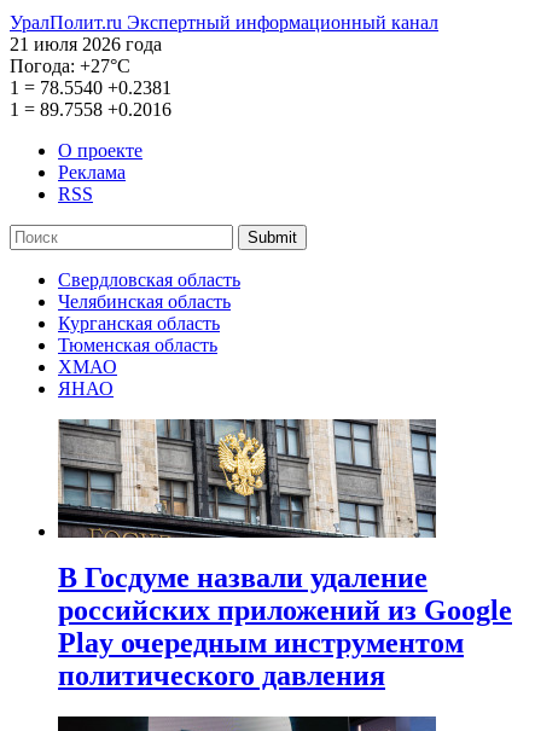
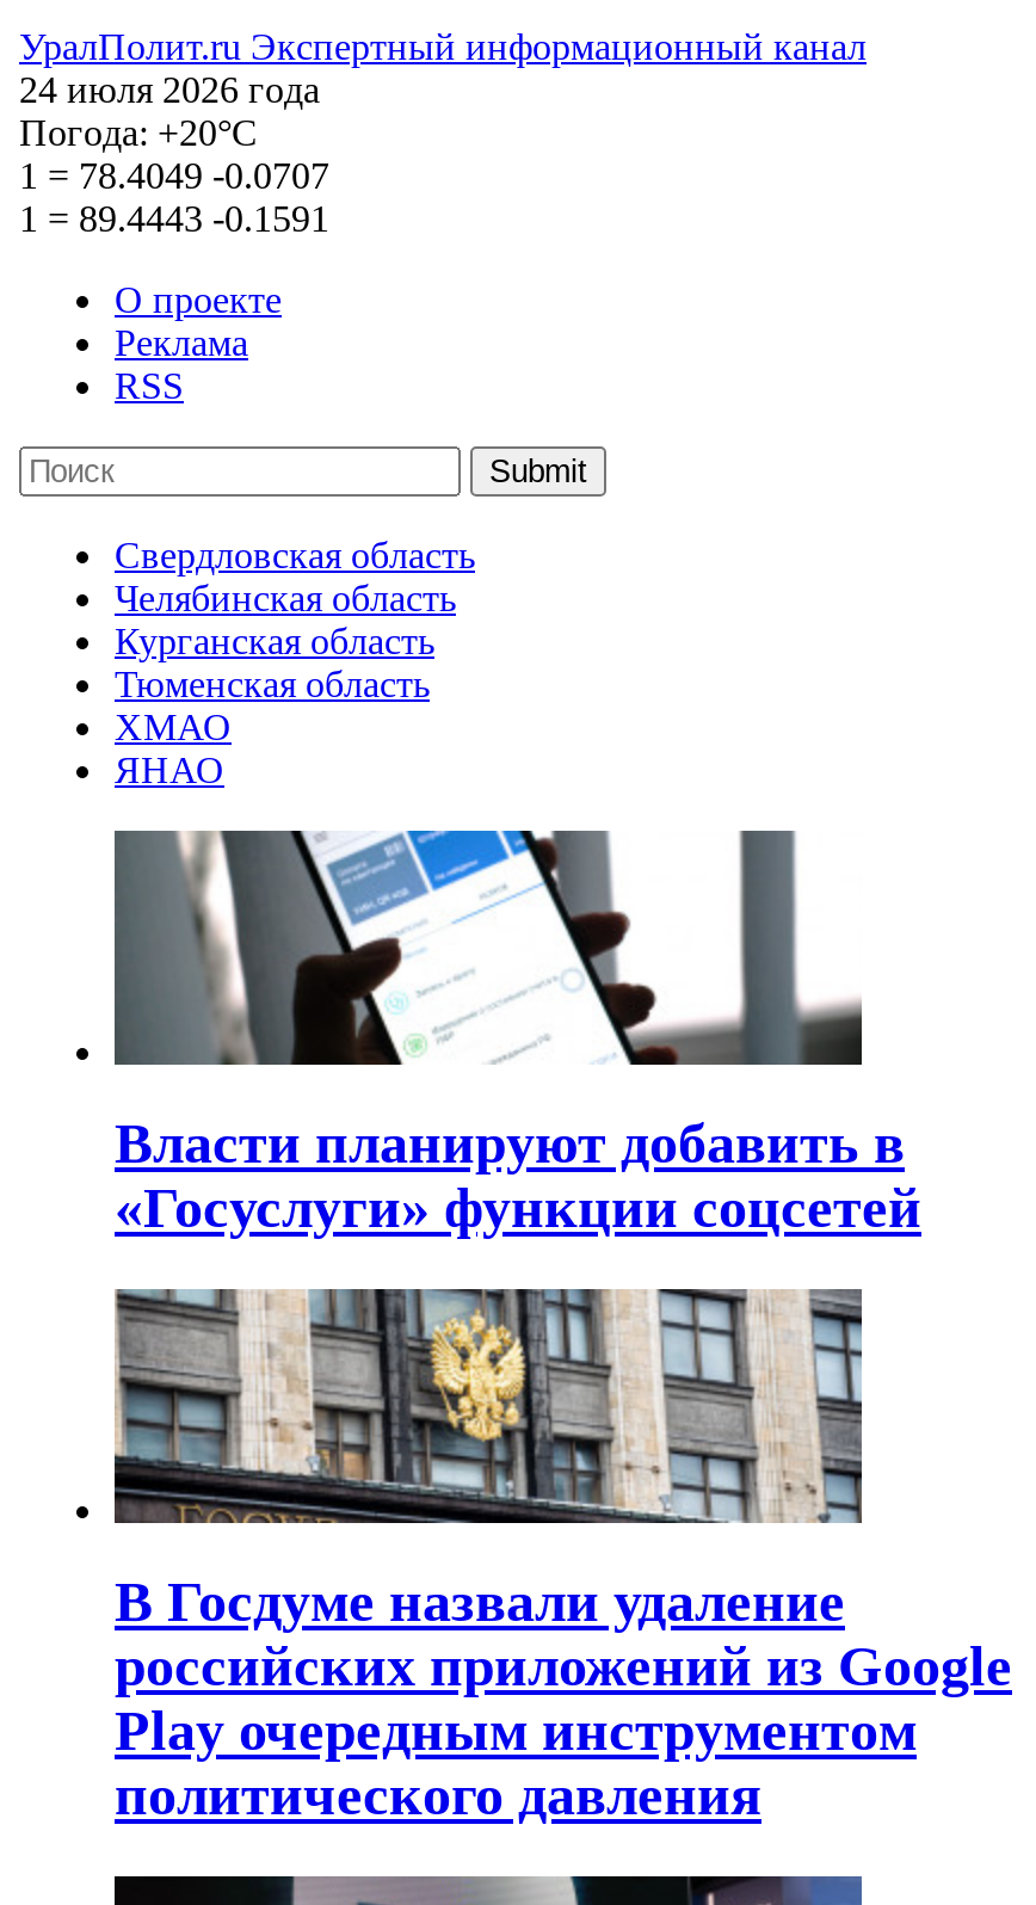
- 21 июля 2026 года
+ 24 июля 2026 года

- Погода: +27°С
+ Погода: +20°С

- 1 = 78.5540 +0.2381
+ 1 = 78.4049 -0.0707

- 1 = 89.7558 +0.2016
+ 1 = 89.4443 -0.1591

+ [image]
+ Власти планируют добавить в
+ «Госуслуги» функции соцсетей
